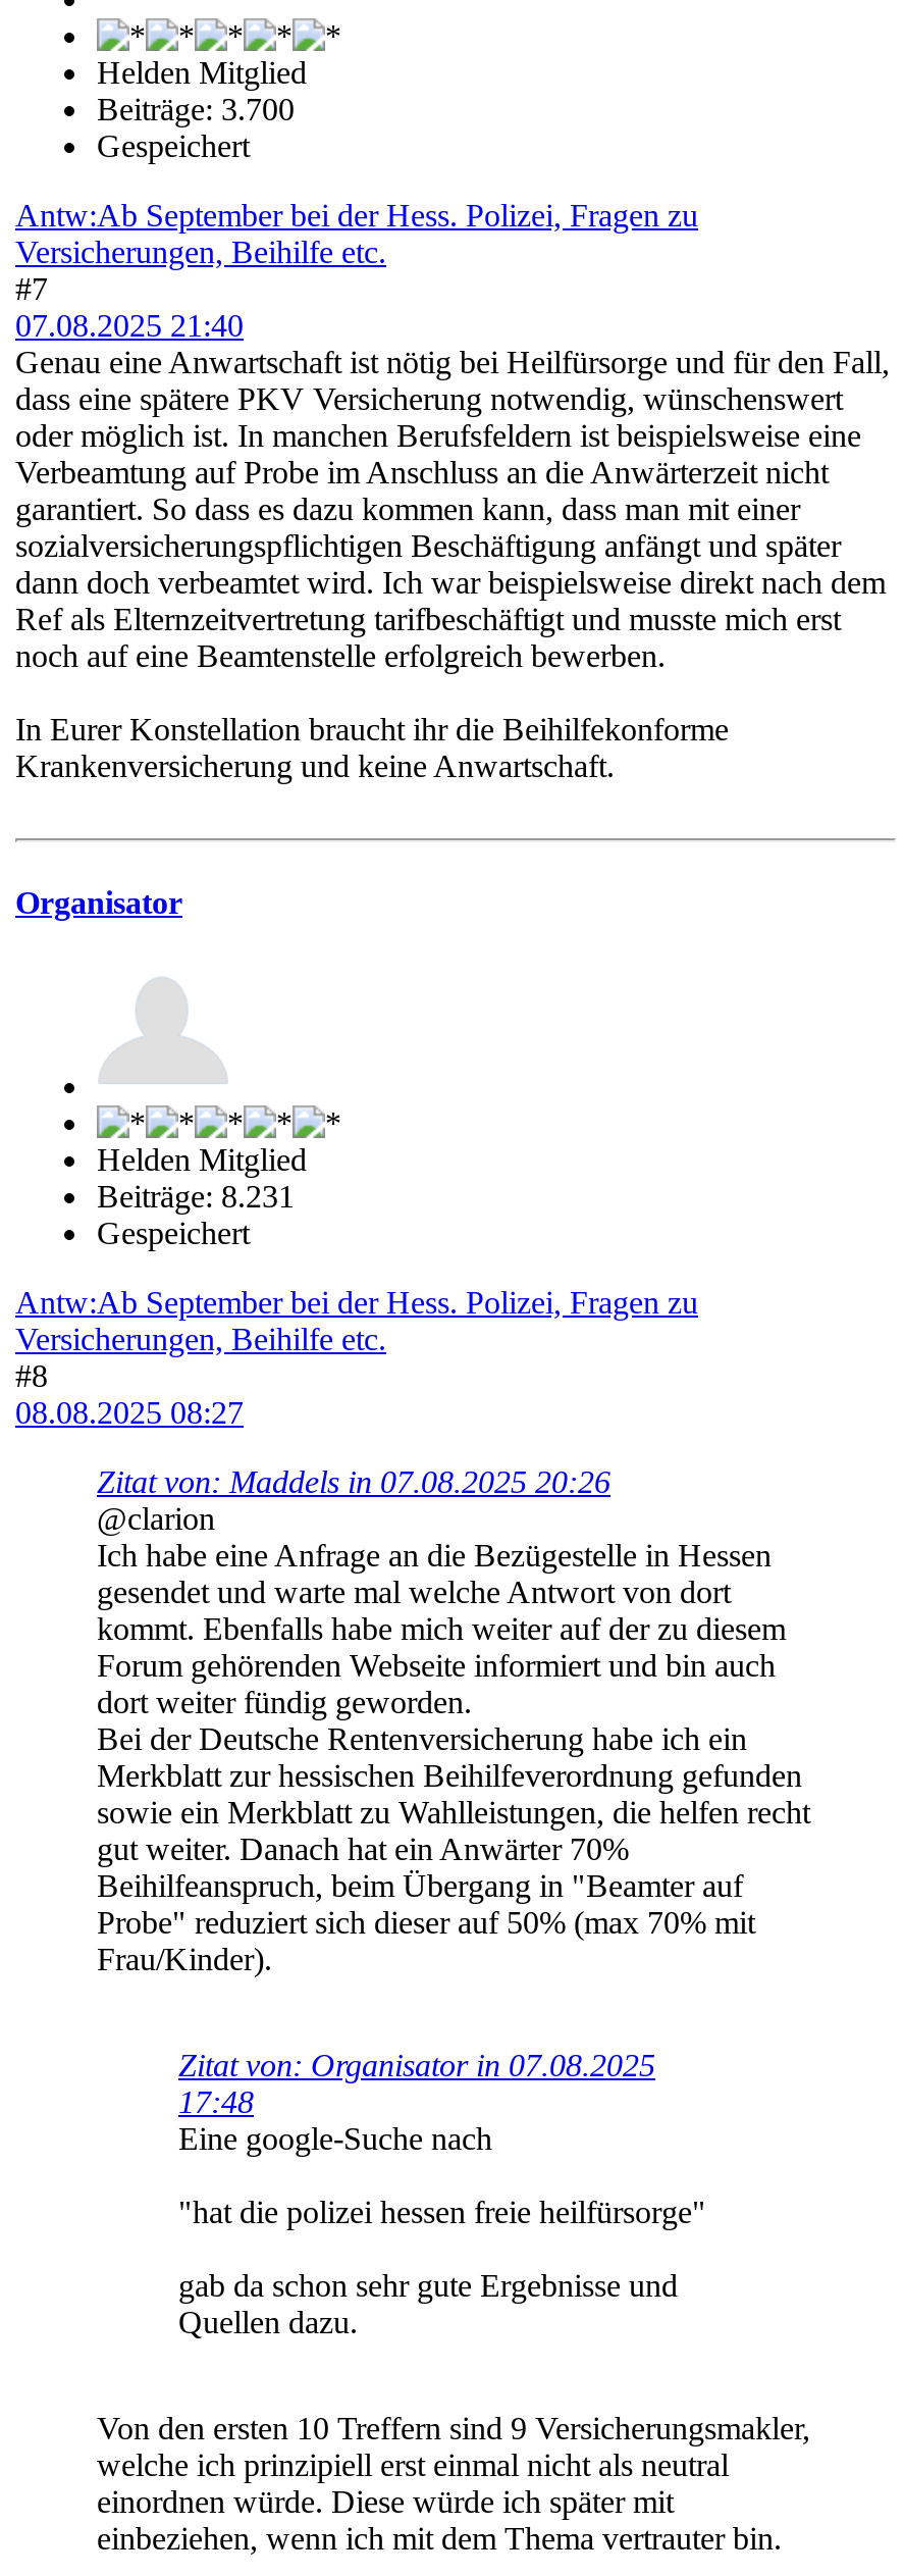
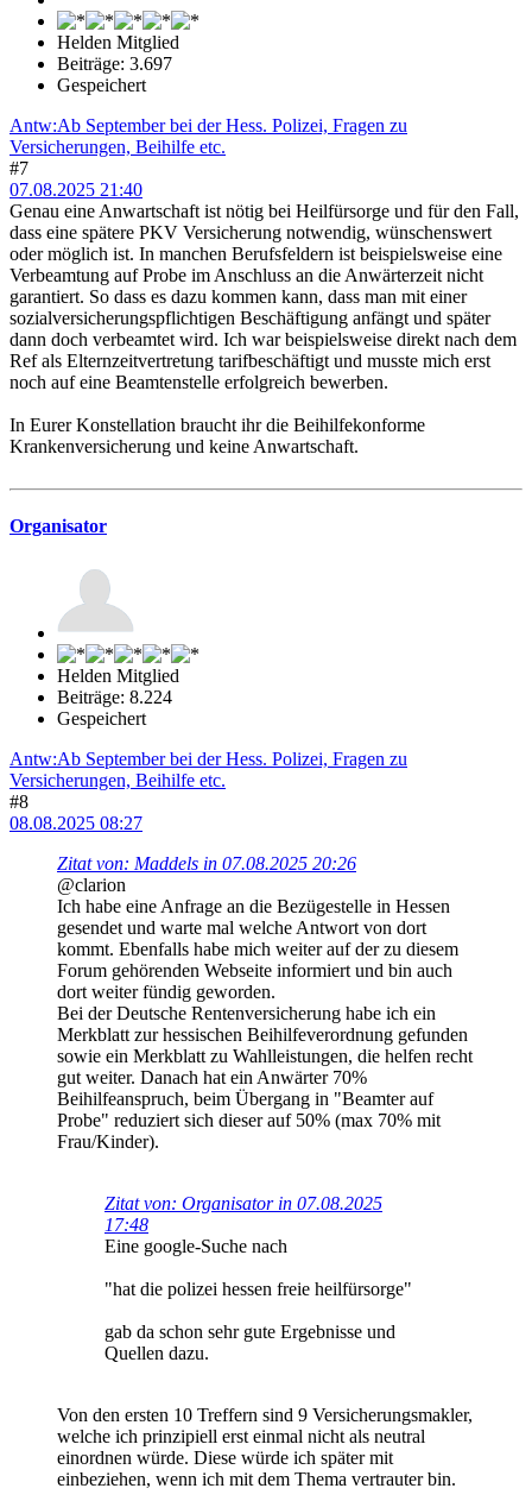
- Beiträge: 3.700
+ Beiträge: 3.697

- Beiträge: 8.231
+ Beiträge: 8.224
